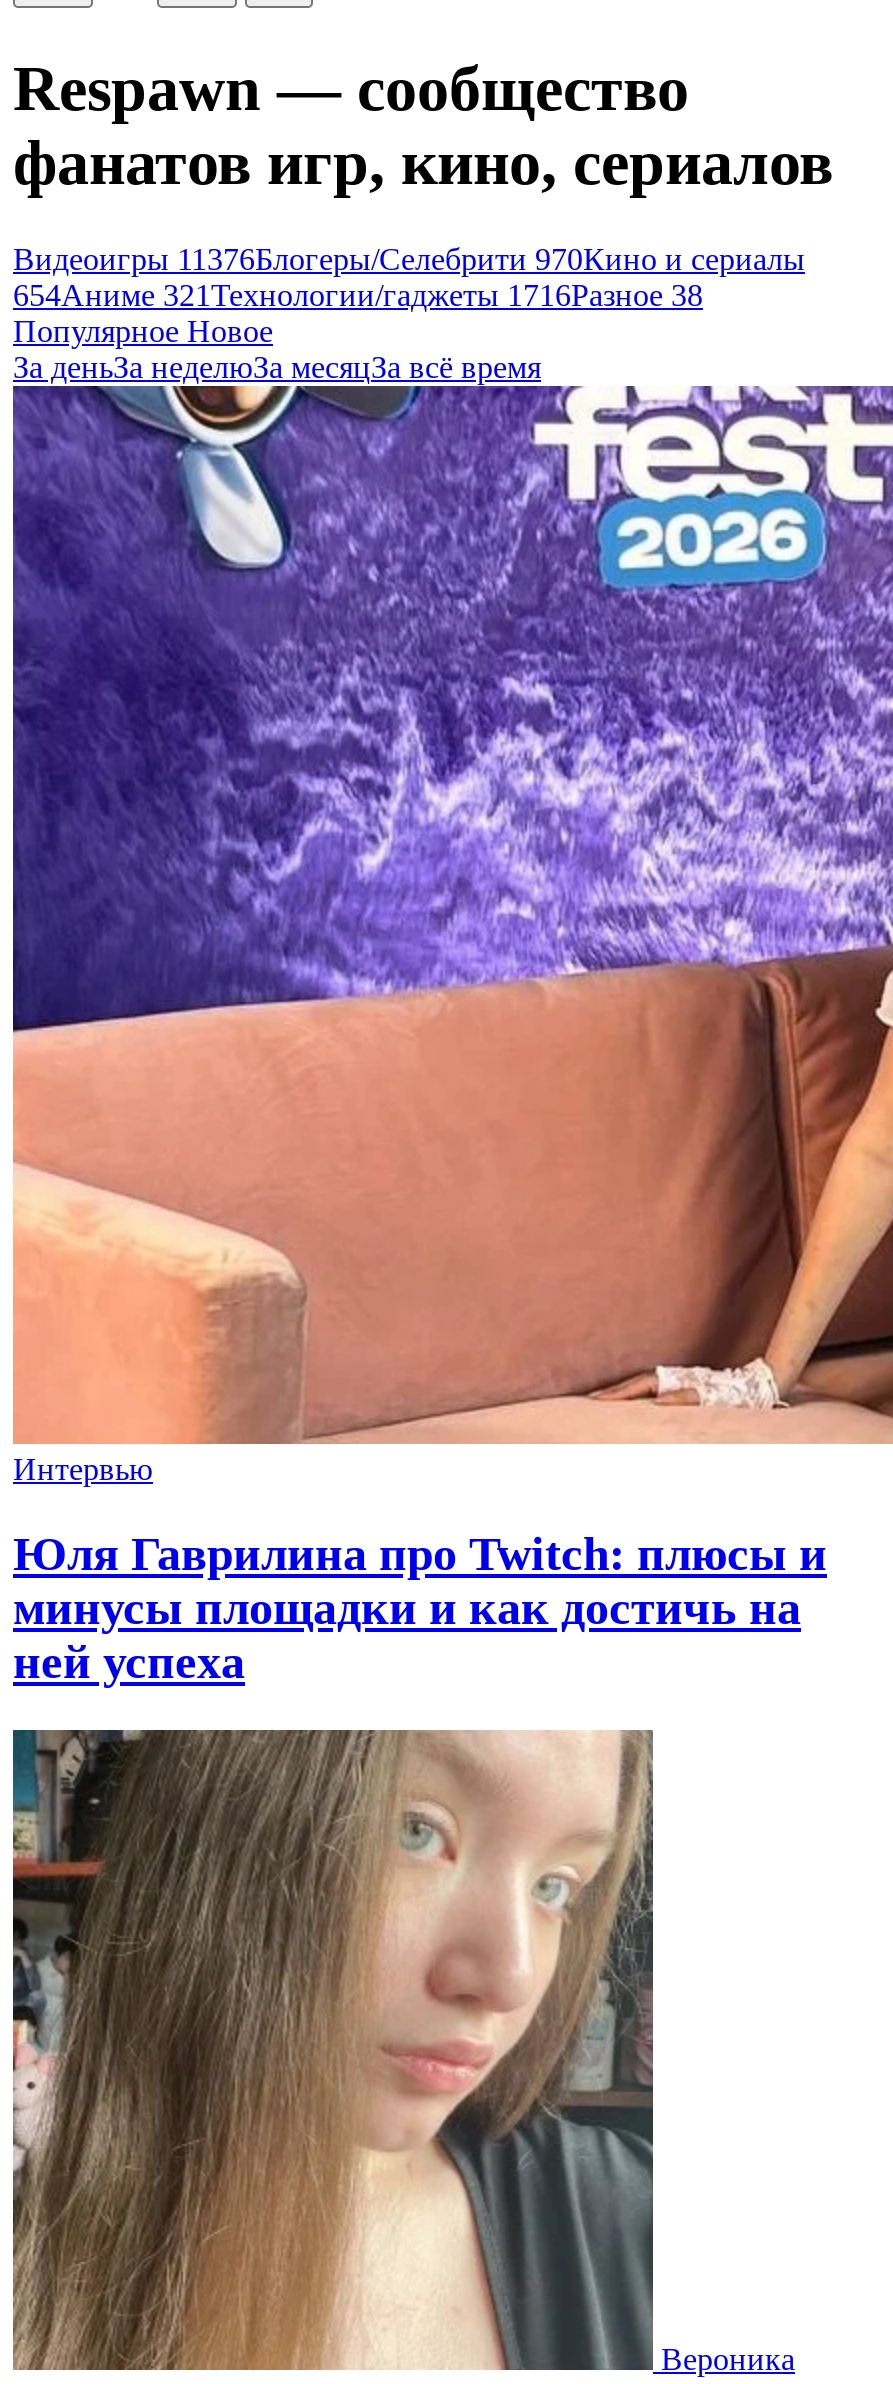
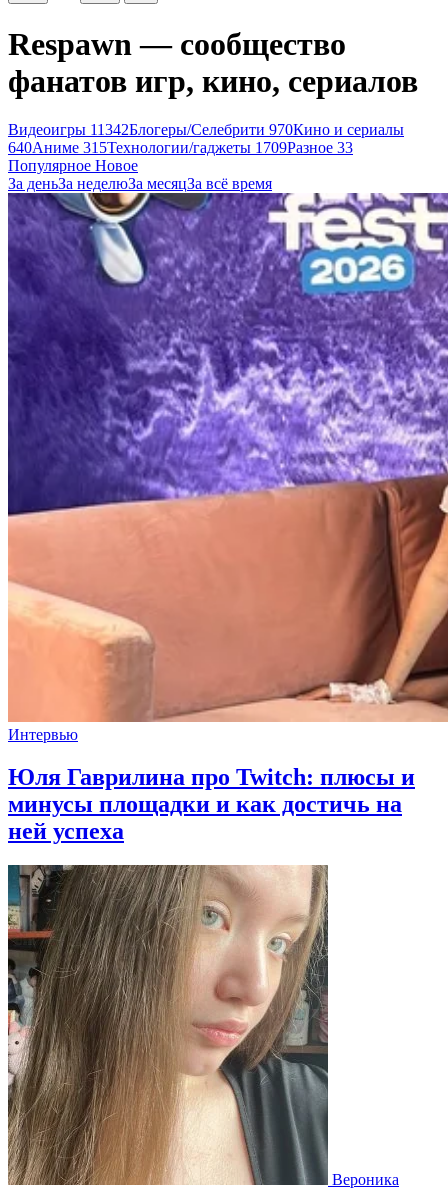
- Видеоигры 11376Блогеры/Селебрити 970Кино и сериалы
+ Видеоигры 11342Блогеры/Селебрити 970Кино и сериалы

- 654Аниме 321 Технологии/гаджеты 1716Разное 38
+ 640Аниме 315 Технологии/гаджеты 1709Разное 33
